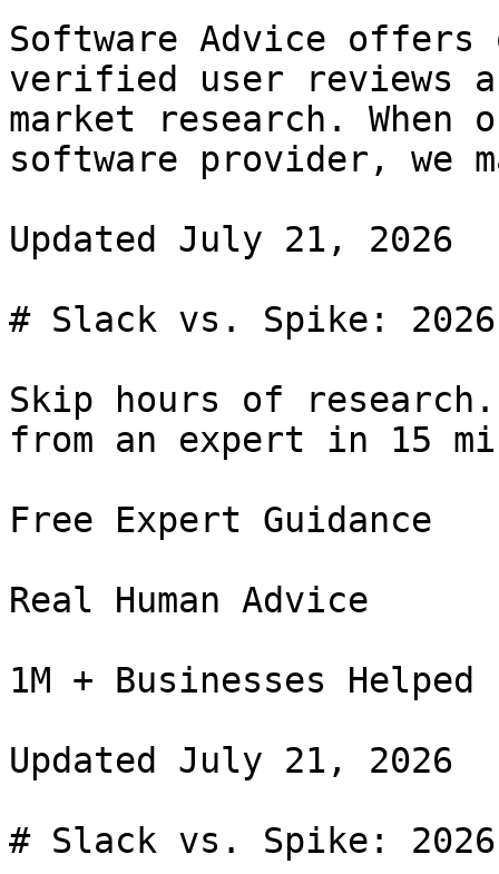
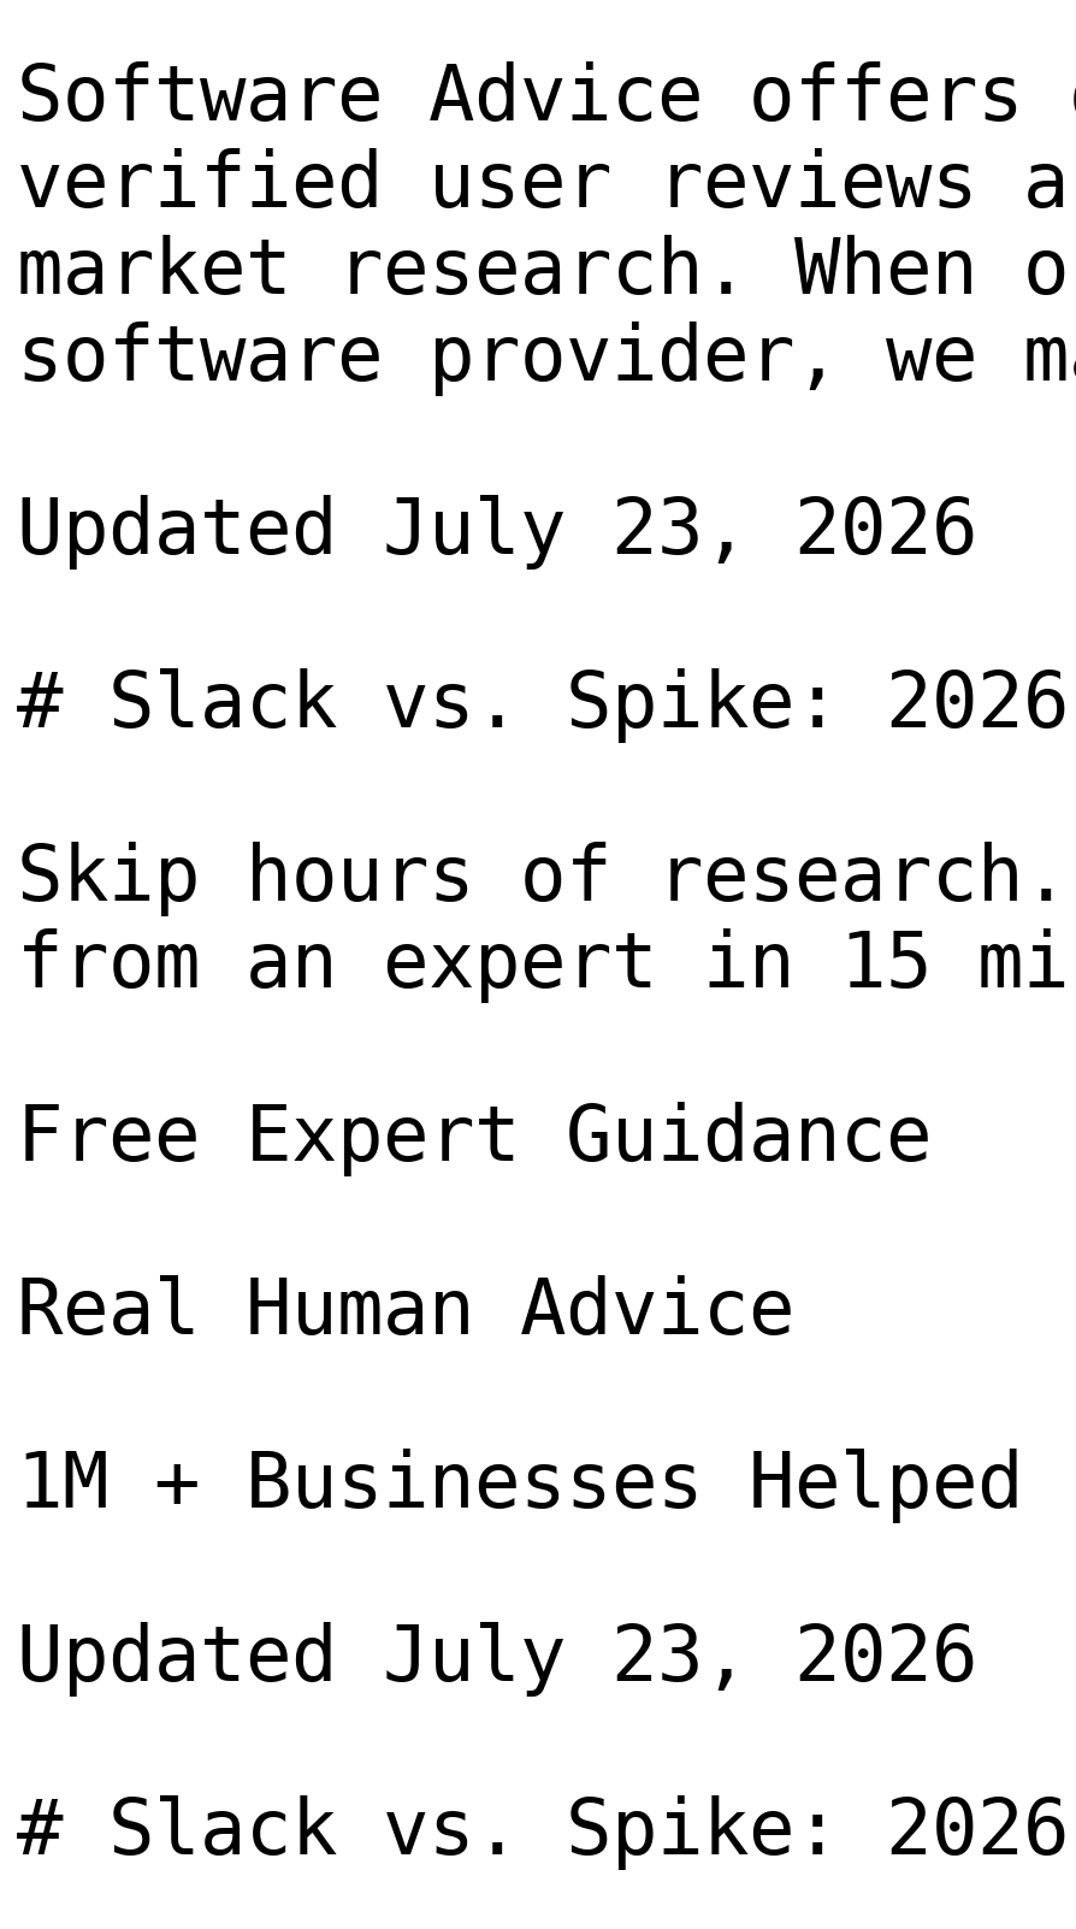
- Updated July 21, 2026
+ Updated July 23, 2026

- Updated July 21, 2026
+ Updated July 23, 2026
